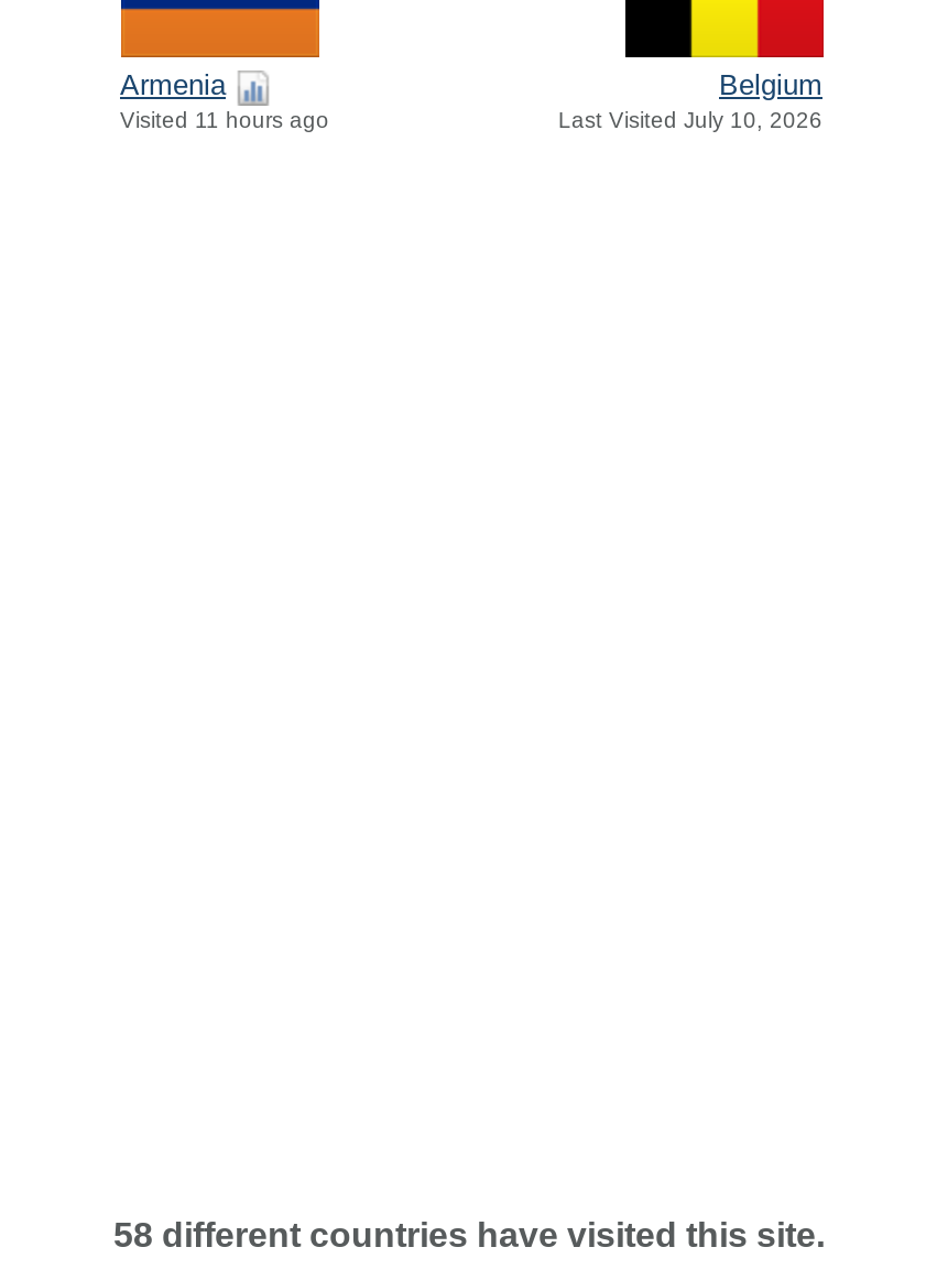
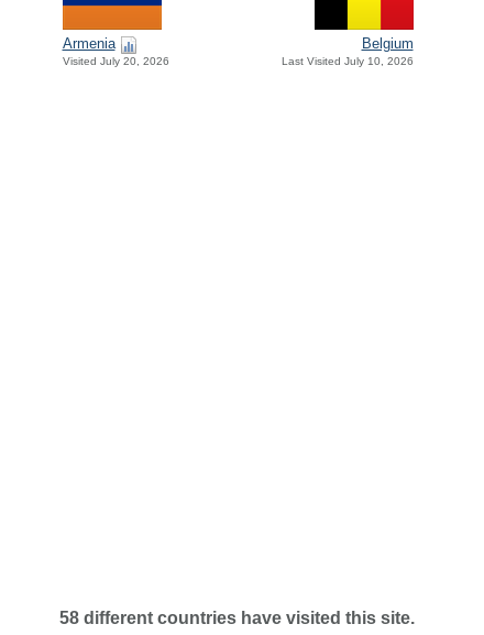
- Visited 11 hours ago
+ Visited July 20, 2026
